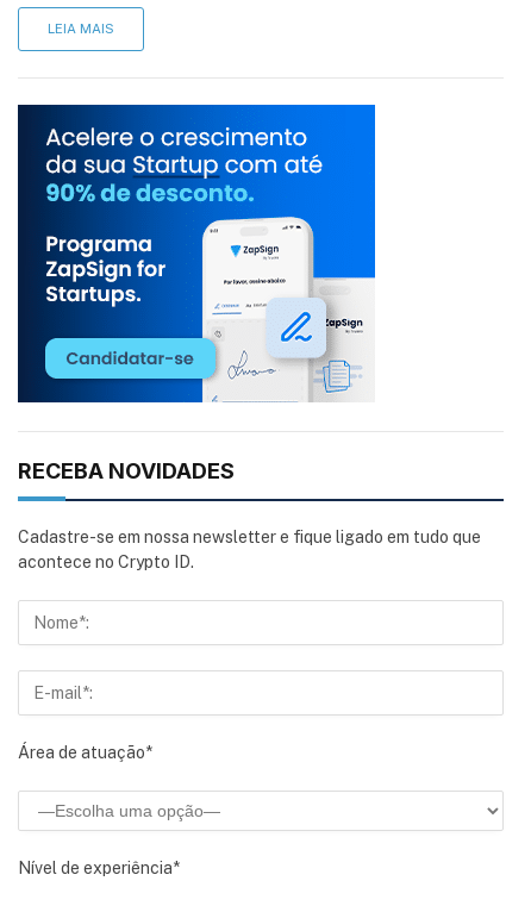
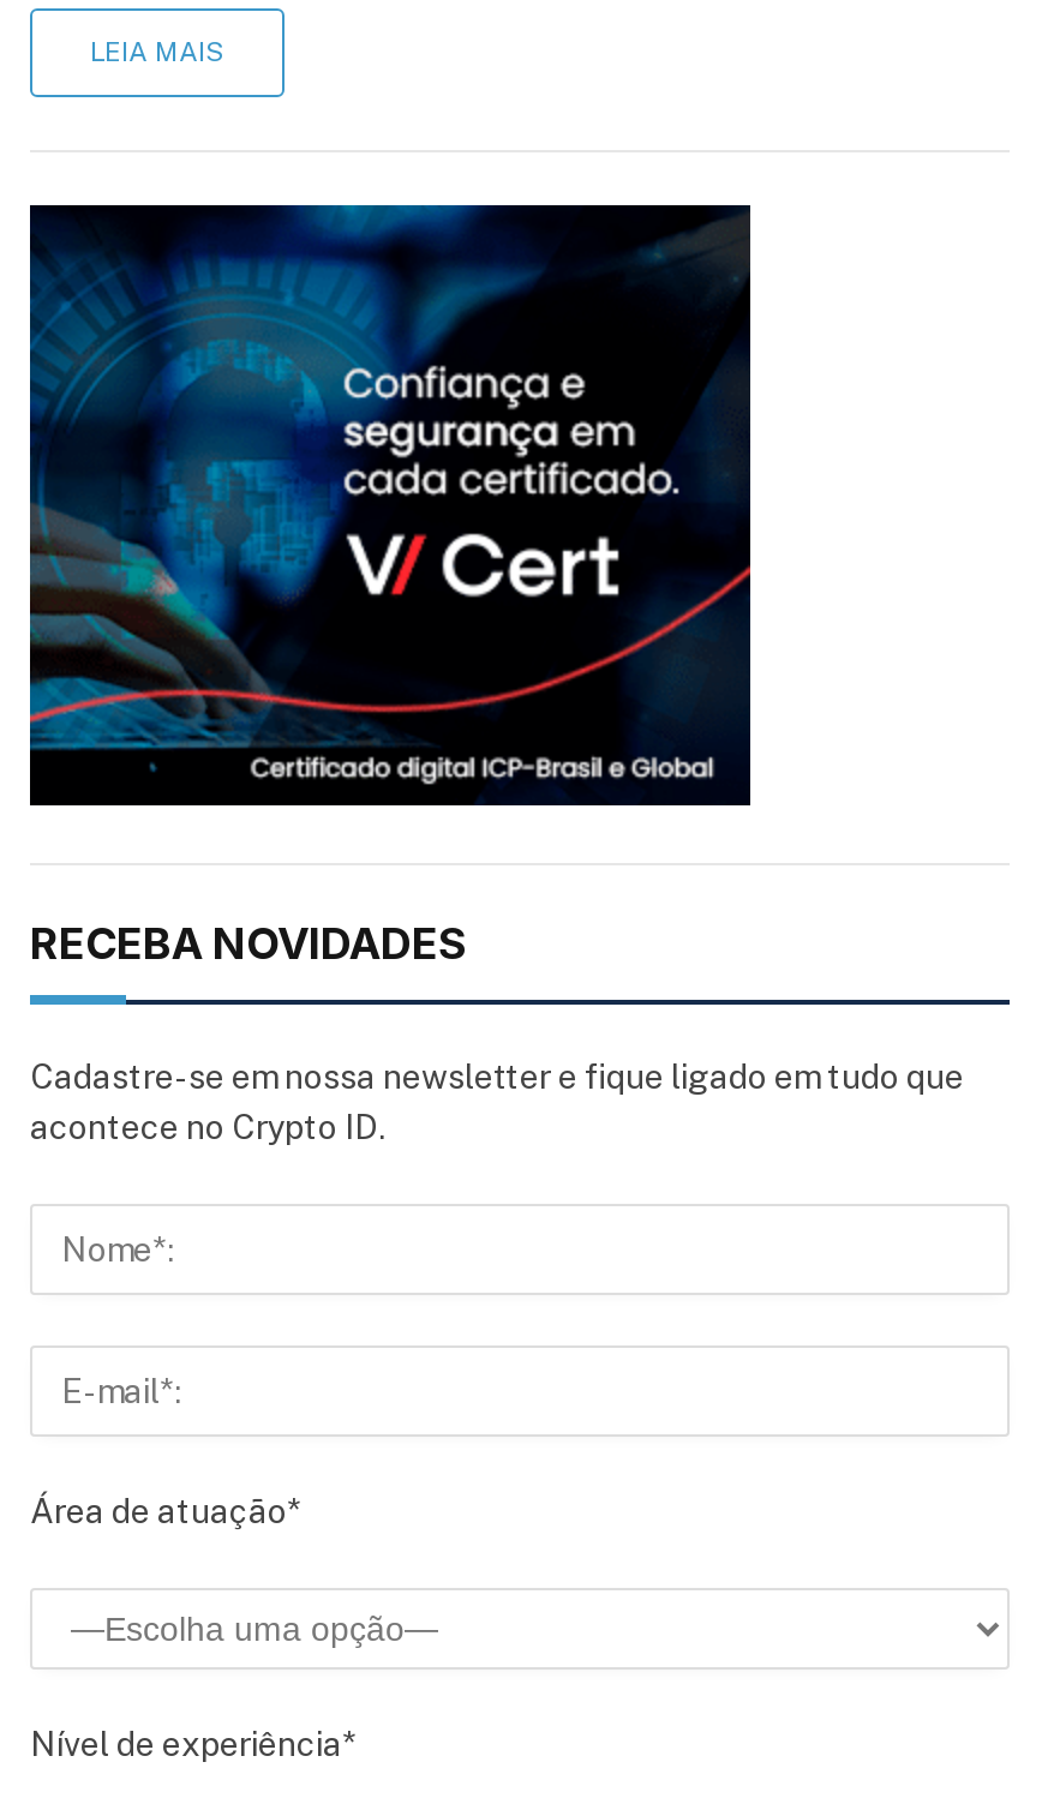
- [image]
+ [image]
